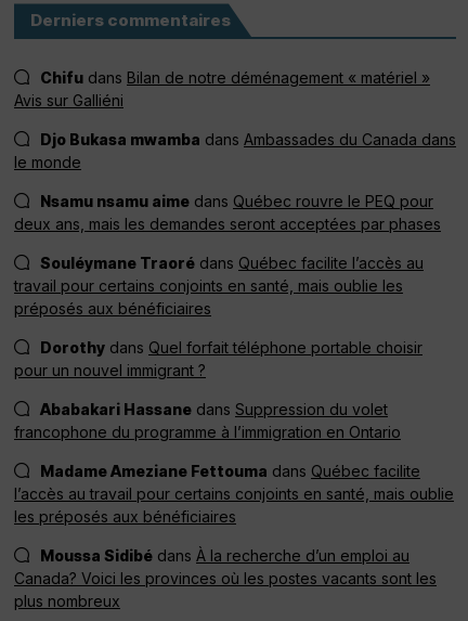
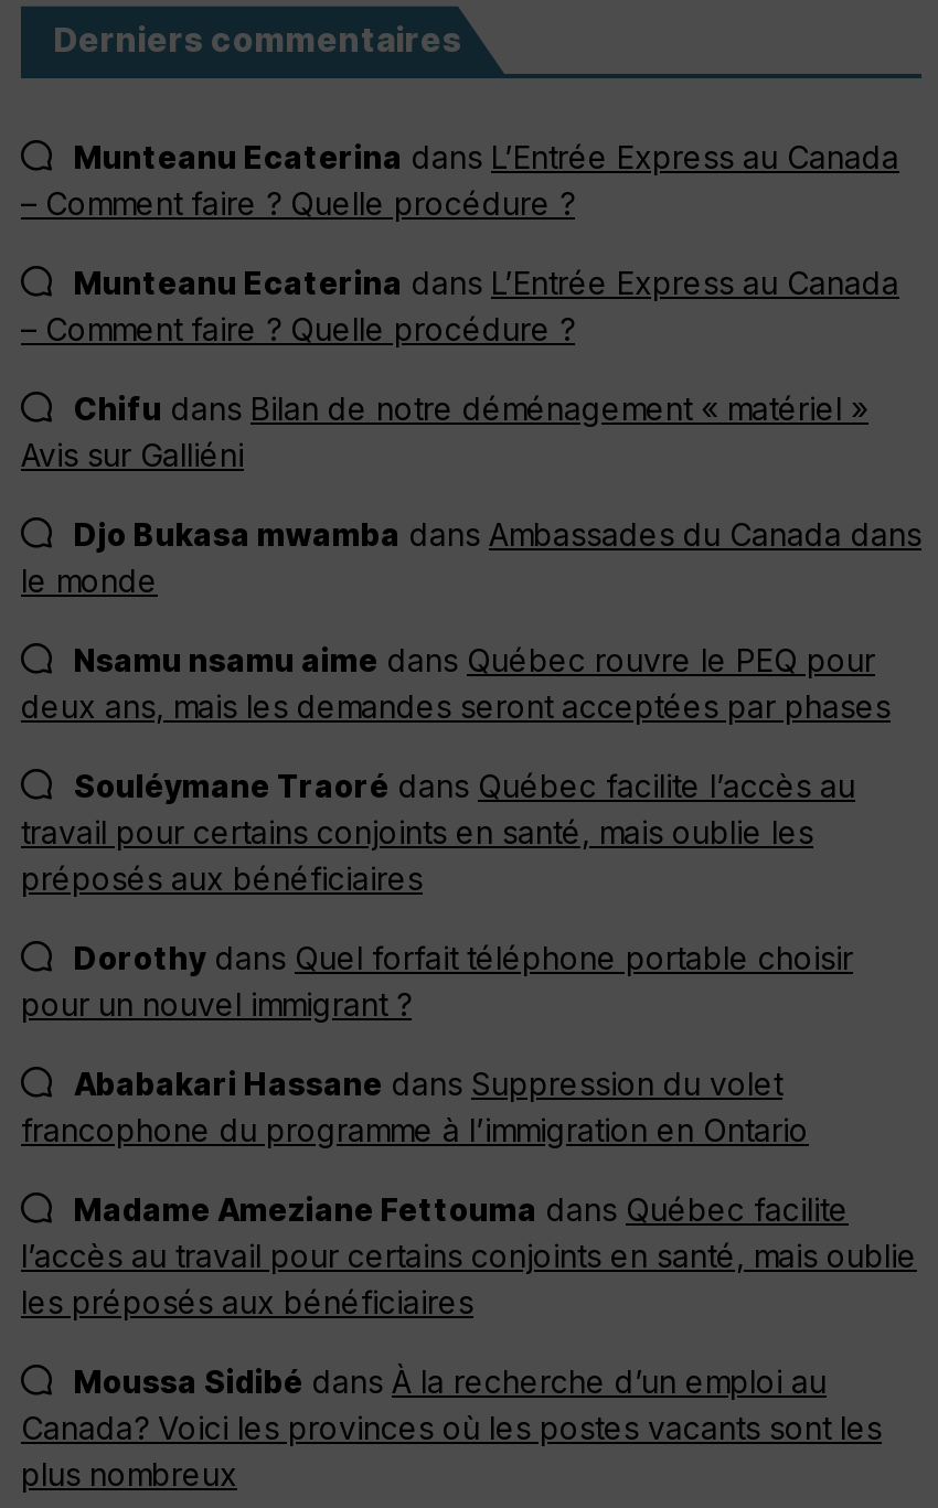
+ Munteanu Ecaterina dans L’Entrée Express au Canada
+ – Comment faire ? Quelle procédure ?
+ Munteanu Ecaterina dans L’Entrée Express au Canada
+ – Comment faire ? Quelle procédure ?
